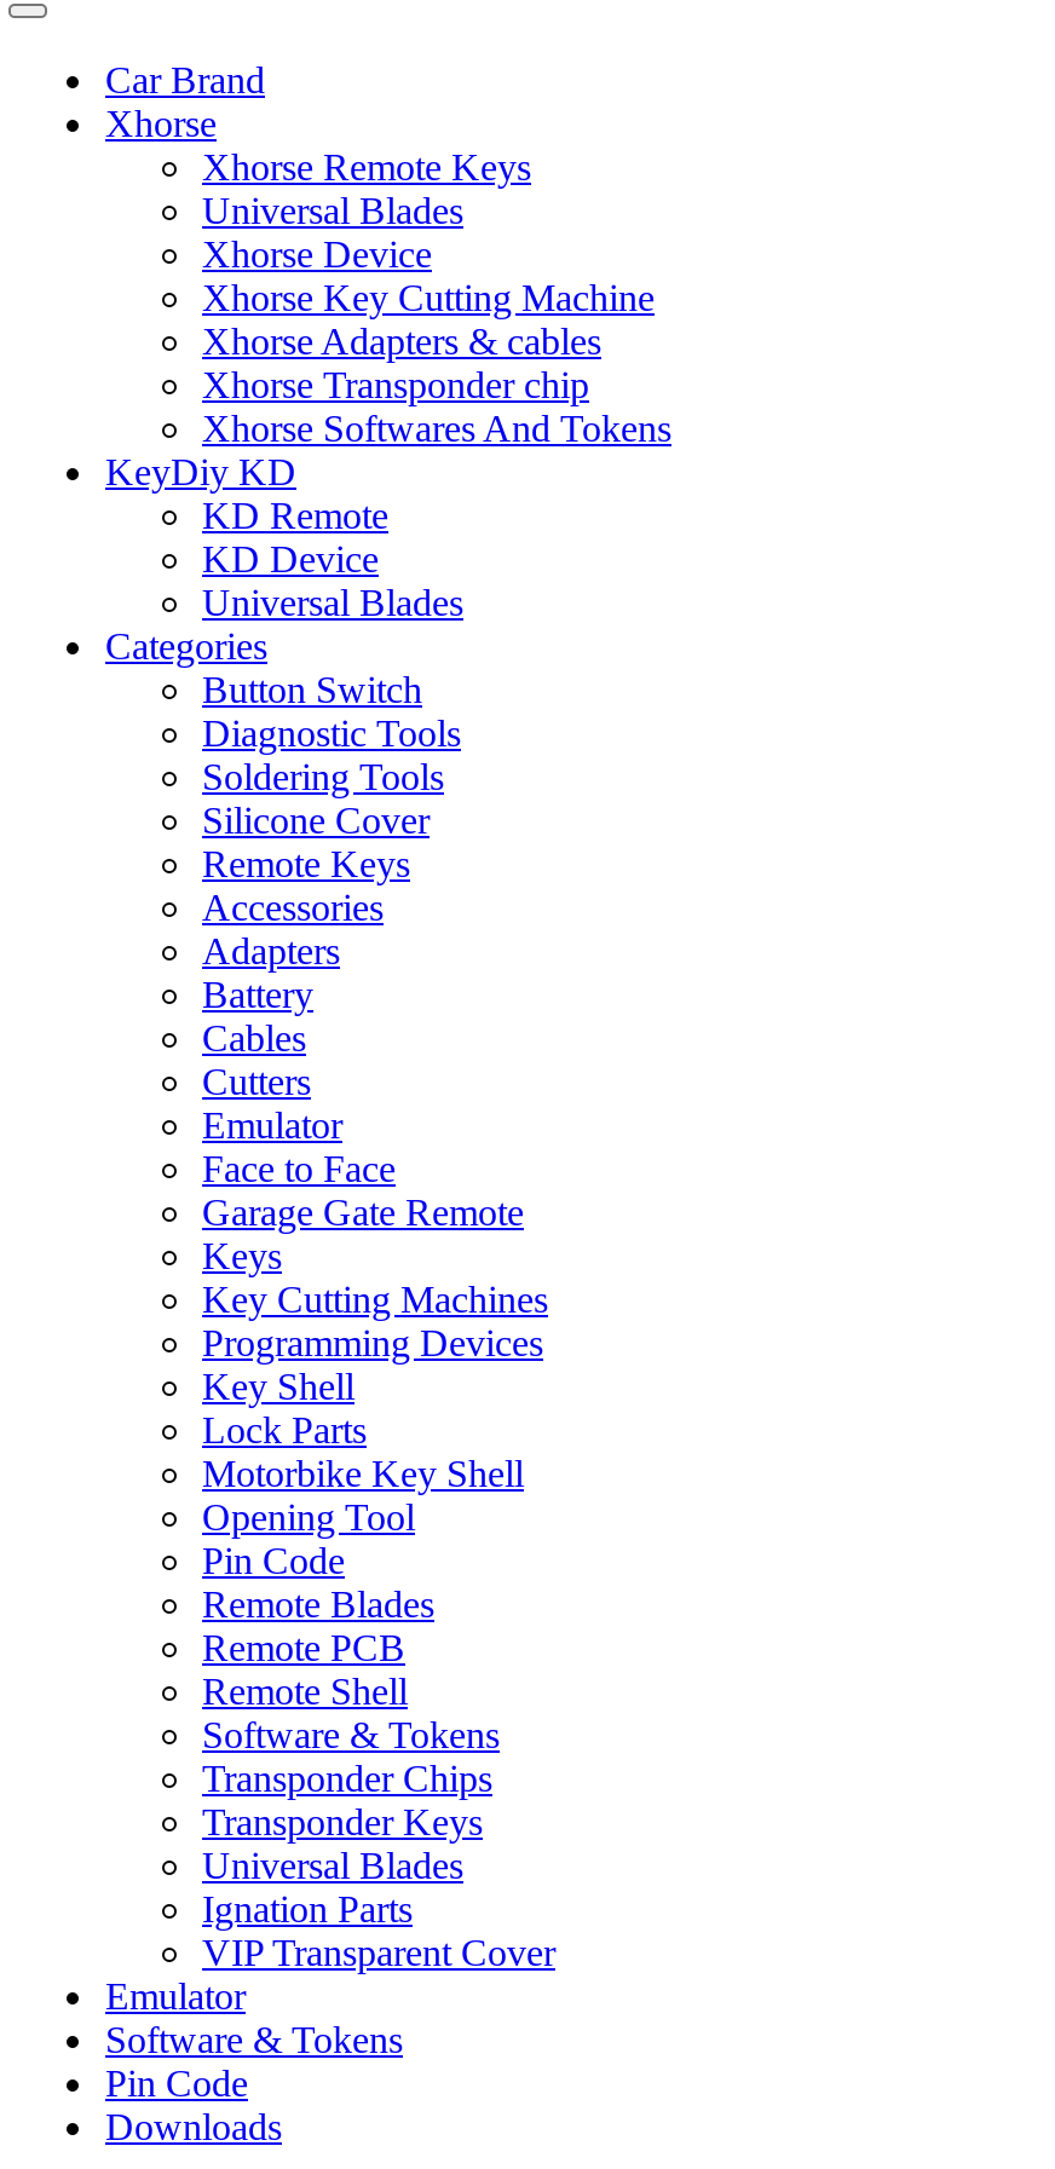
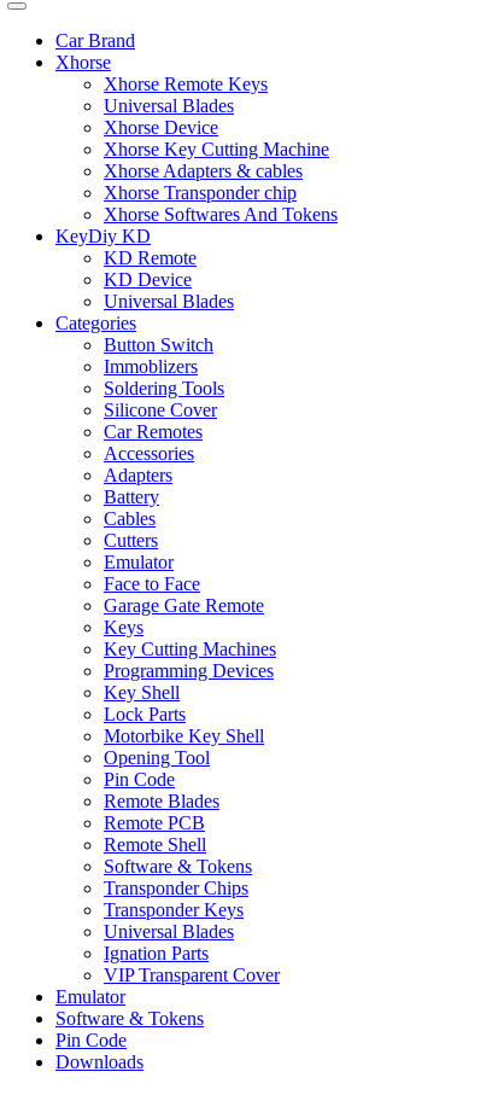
- Diagnostic Tools
+ Immoblizers

- Remote Keys
+ Car Remotes
